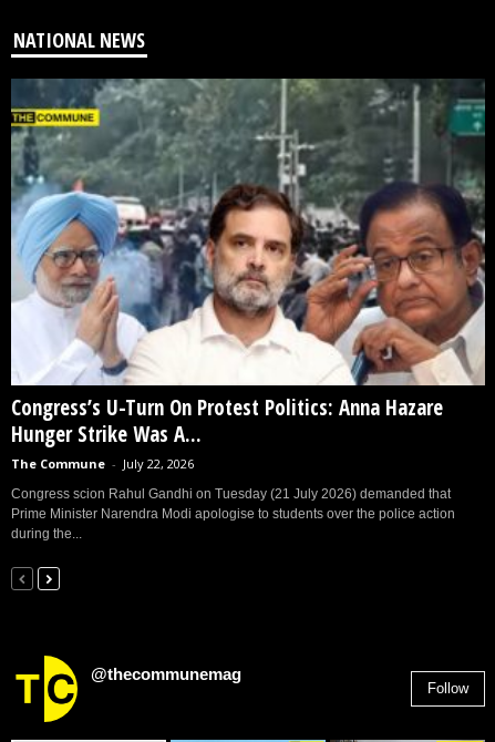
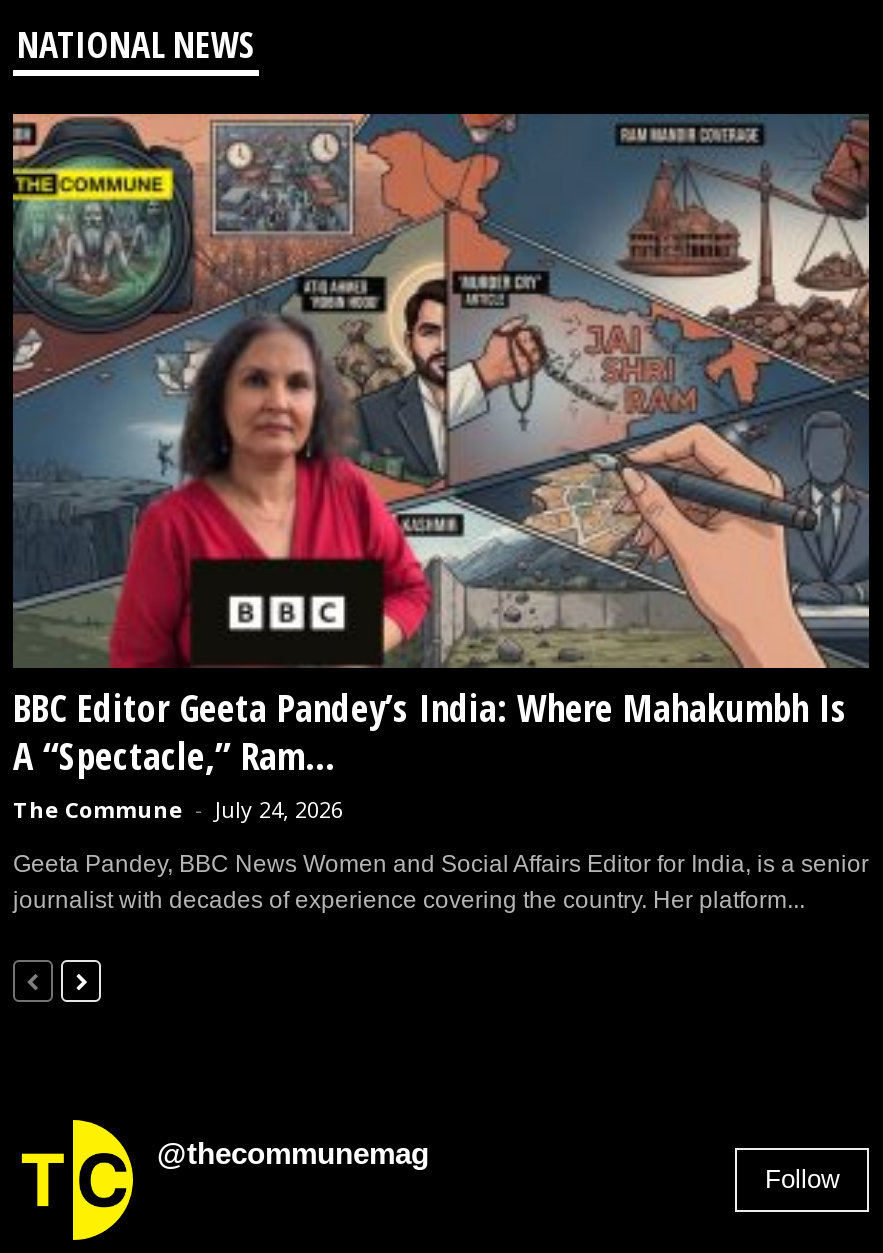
- [image]
- Congress’s U-Turn On Protest Politics: Anna Hazare
- Hunger Strike Was A...
- The Commune - July 22, 2026
+ [image]
+ BBC Editor Geeta Pandey’s India: Where Mahakumbh Is
+ A “Spectacle,” Ram...
+ The Commune - July 24, 2026

- Congress scion Rahul Gandhi on Tuesday (21 July 2026) demanded that
- Prime Minister Narendra Modi apologise to students over the police action
- during the...
+ Geeta Pandey, BBC News Women and Social Affairs Editor for India, is a senior
+ journalist with decades of experience covering the country. Her platform...
